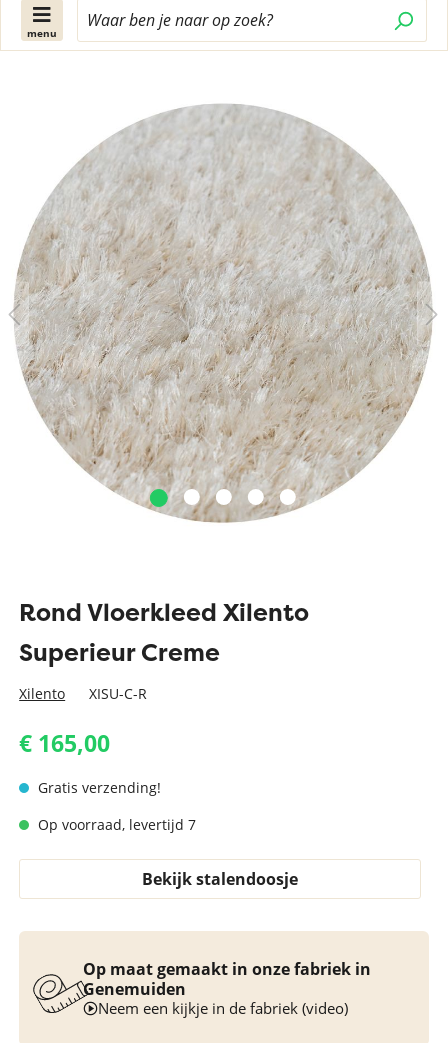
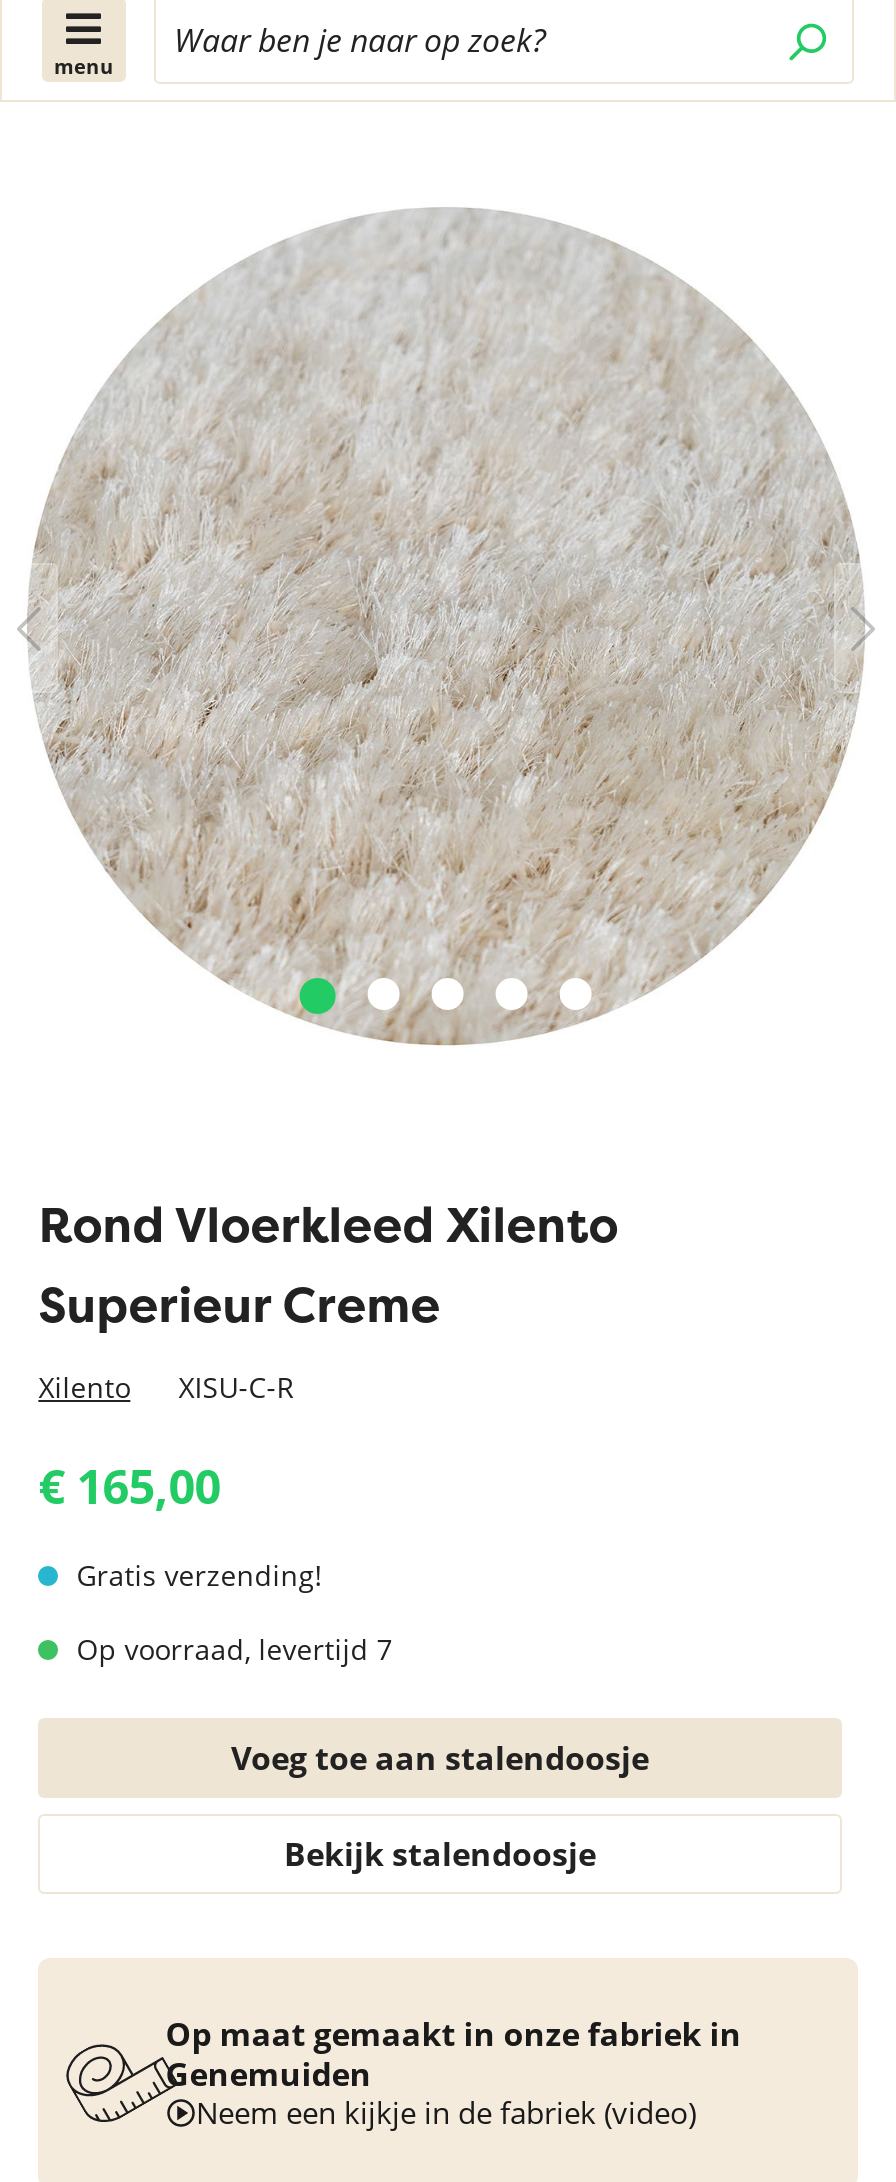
+ Voeg toe aan stalendoosje
